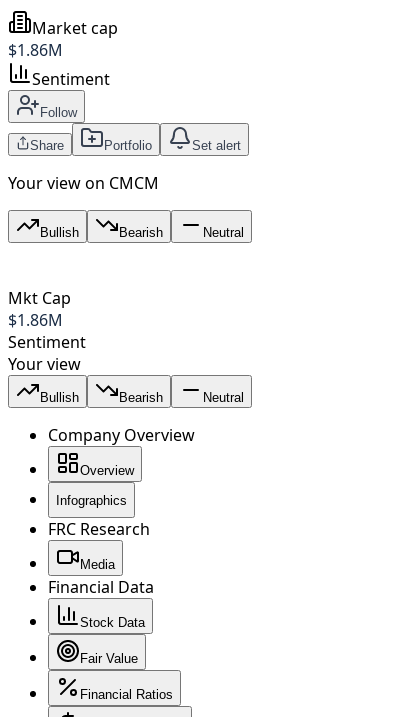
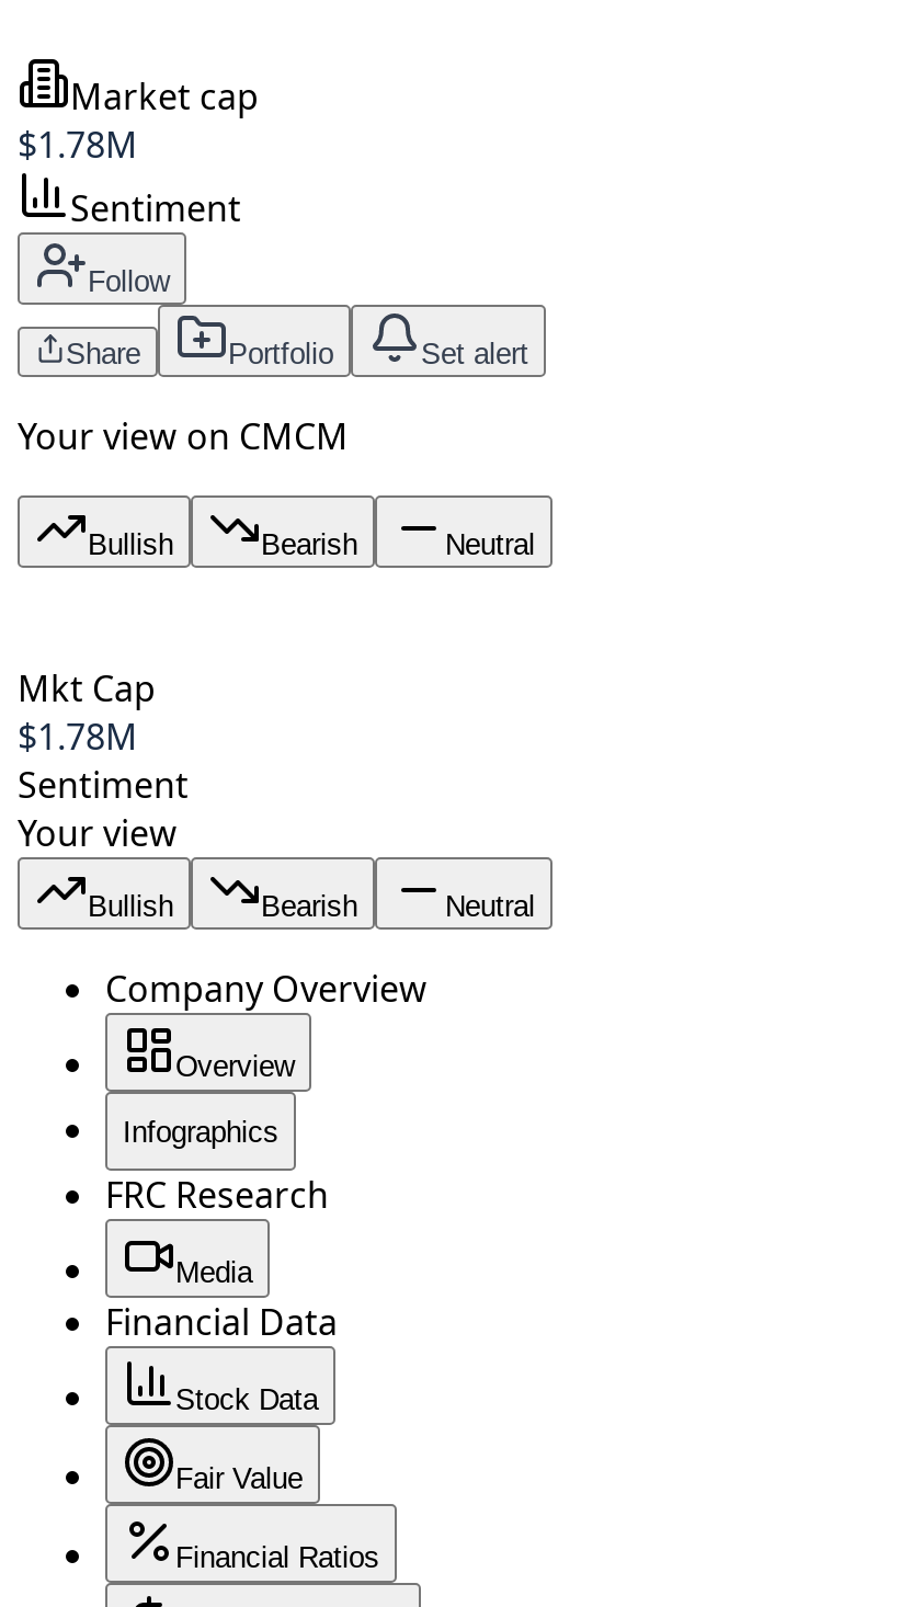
- $1.86M
+ $1.78M

- $1.86M
+ $1.78M
